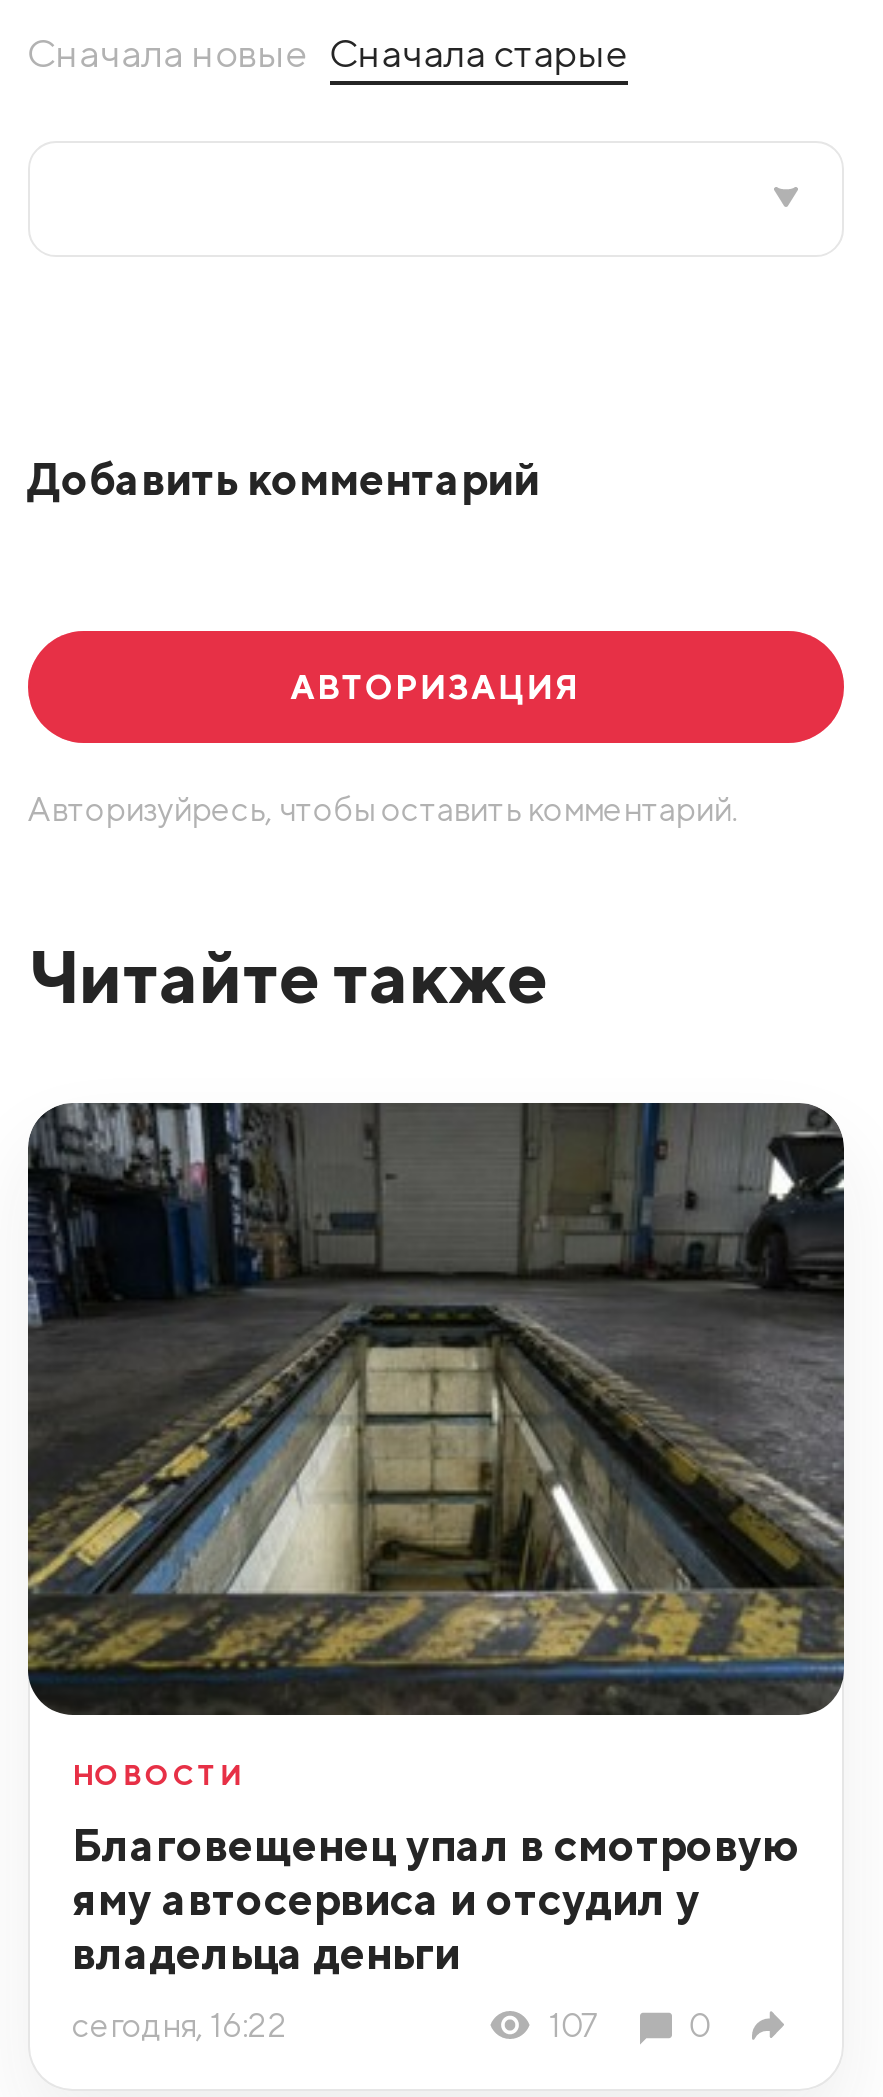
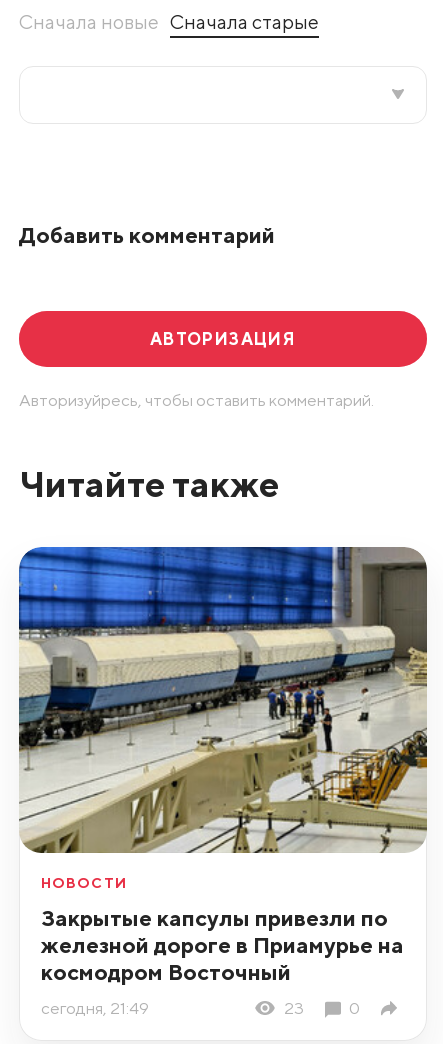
- [image]
+ [image]

- Благовещенец упал в смотровую
- яму автосервиса и отсудил у
- владельца деньги
+ Закрытые капсулы привезли по
+ железной дороге в Приамурье на
+ космодром Восточный

- сегодня, 16:22
- 107
+ сегодня, 21:49
+ 23
